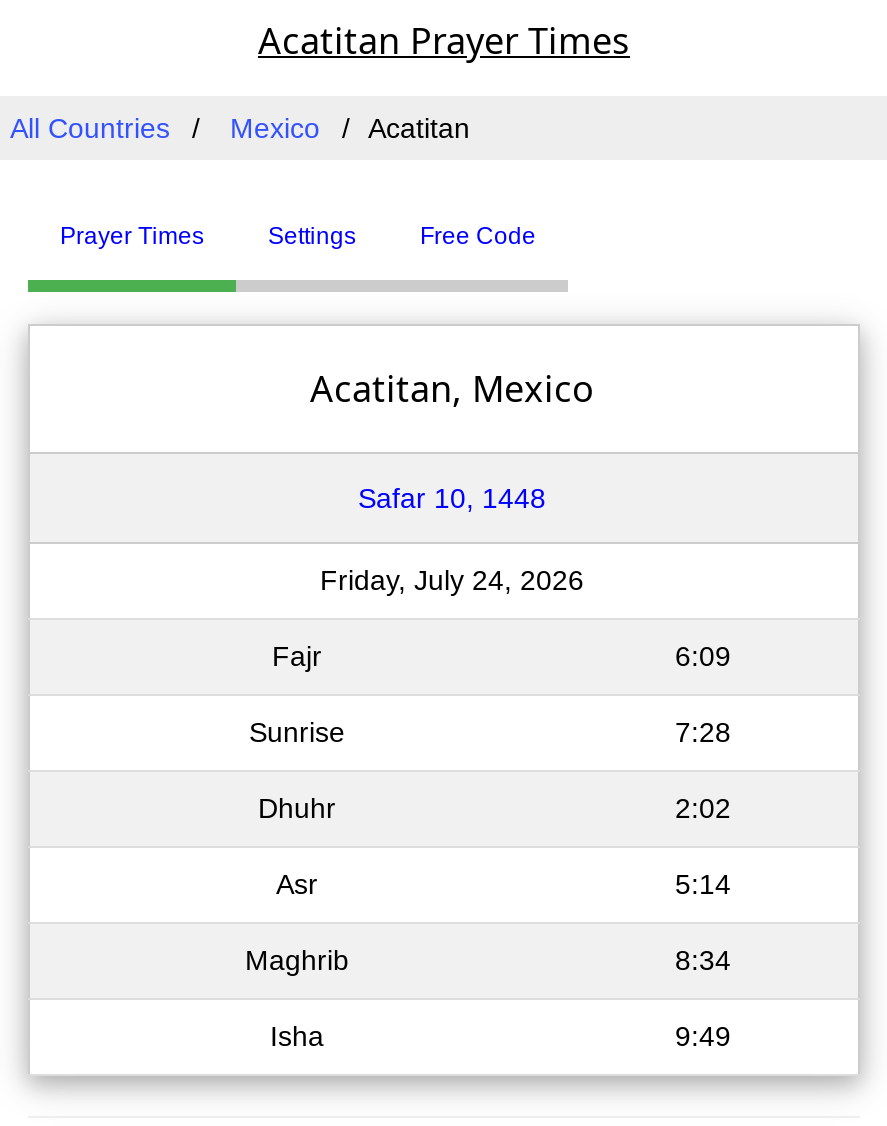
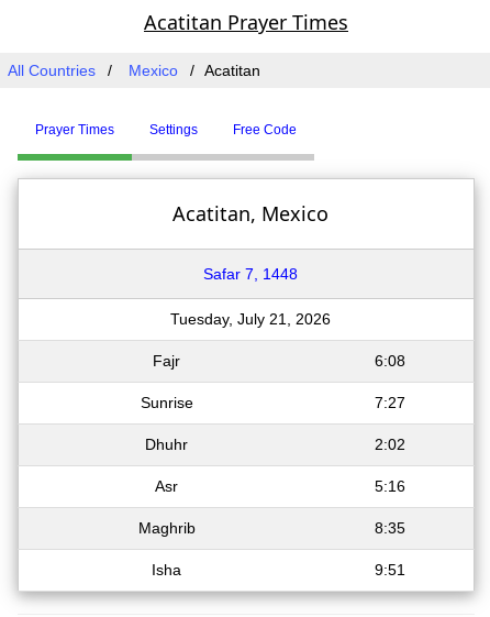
- Safar 10, 1448
+ Safar 7, 1448

- Friday, July 24, 2026
+ Tuesday, July 21, 2026

- 6:09
+ 6:08

- 7:28
+ 7:27

- 5:14
+ 5:16

- 8:34
+ 8:35

- 9:49
+ 9:51
